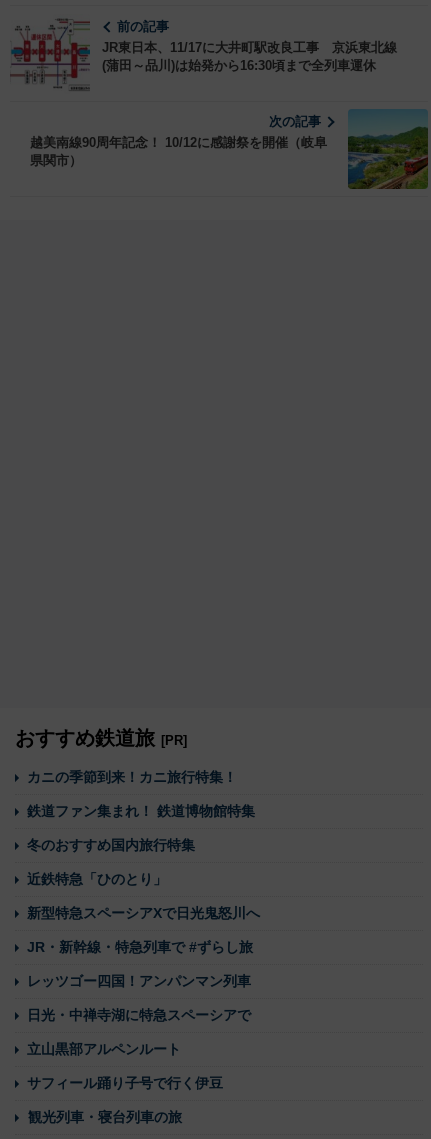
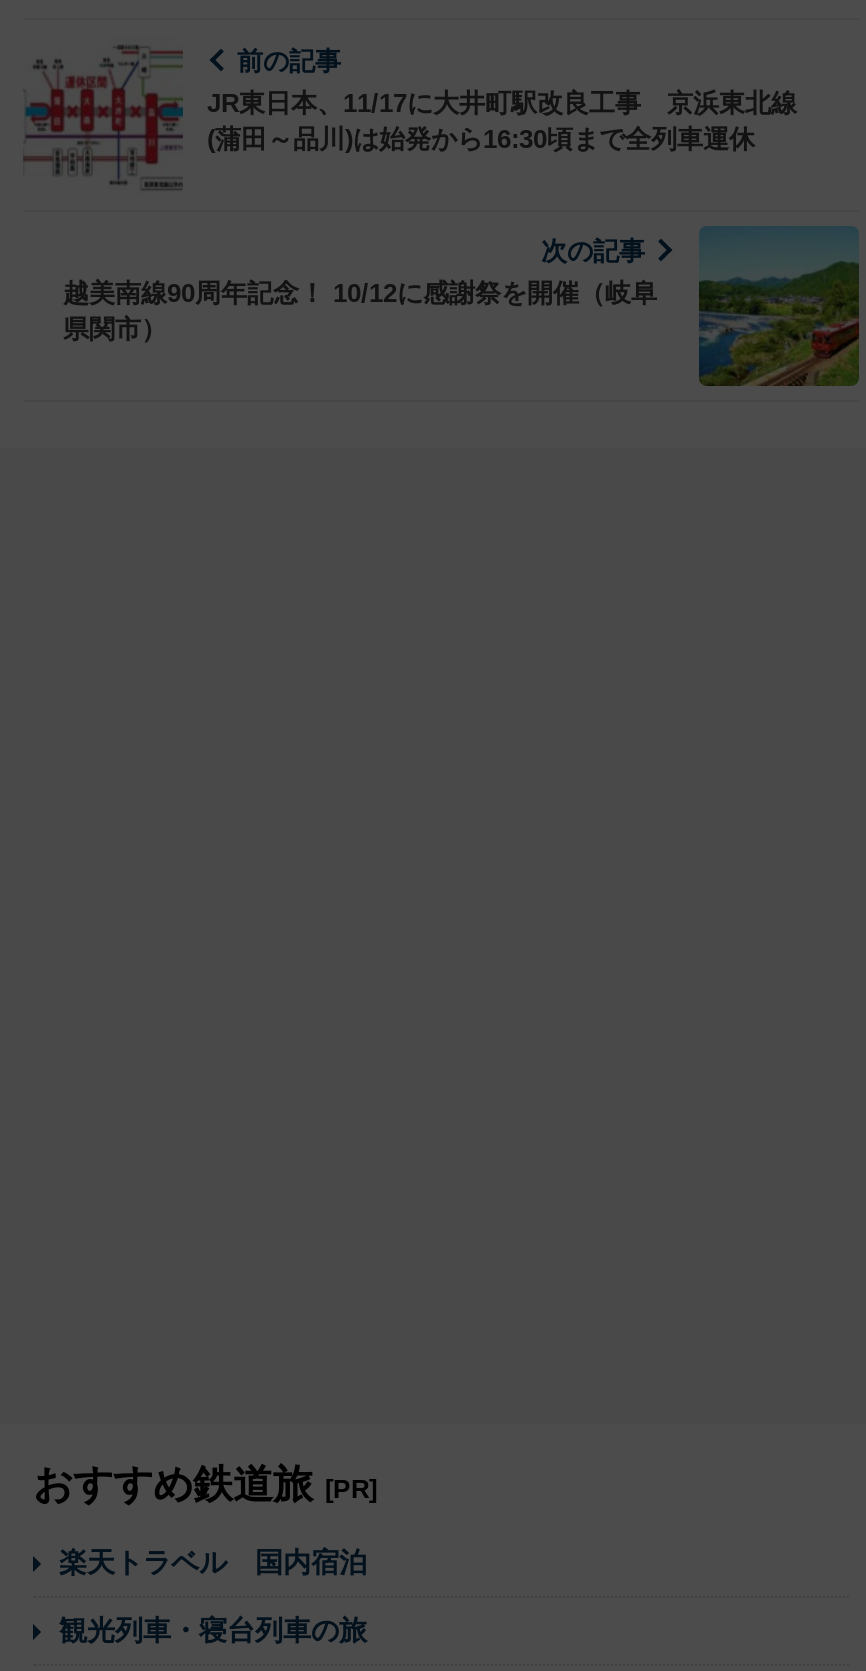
- カニの季節到来！カニ旅行特集！
- 鉄道ファン集まれ！ 鉄道博物館特集
- 冬のおすすめ国内旅行特集
- 近鉄特急「ひのとり」
- 新型特急スペーシアXで日光鬼怒川へ
- JR・新幹線・特急列車で #ずらし旅
- レッツゴー四国！アンパンマン列車
- 日光・中禅寺湖に特急スペーシアで
- 立山黒部アルペンルート
- サフィール踊り子号で行く伊豆
+ 楽天トラベル 国内宿泊
